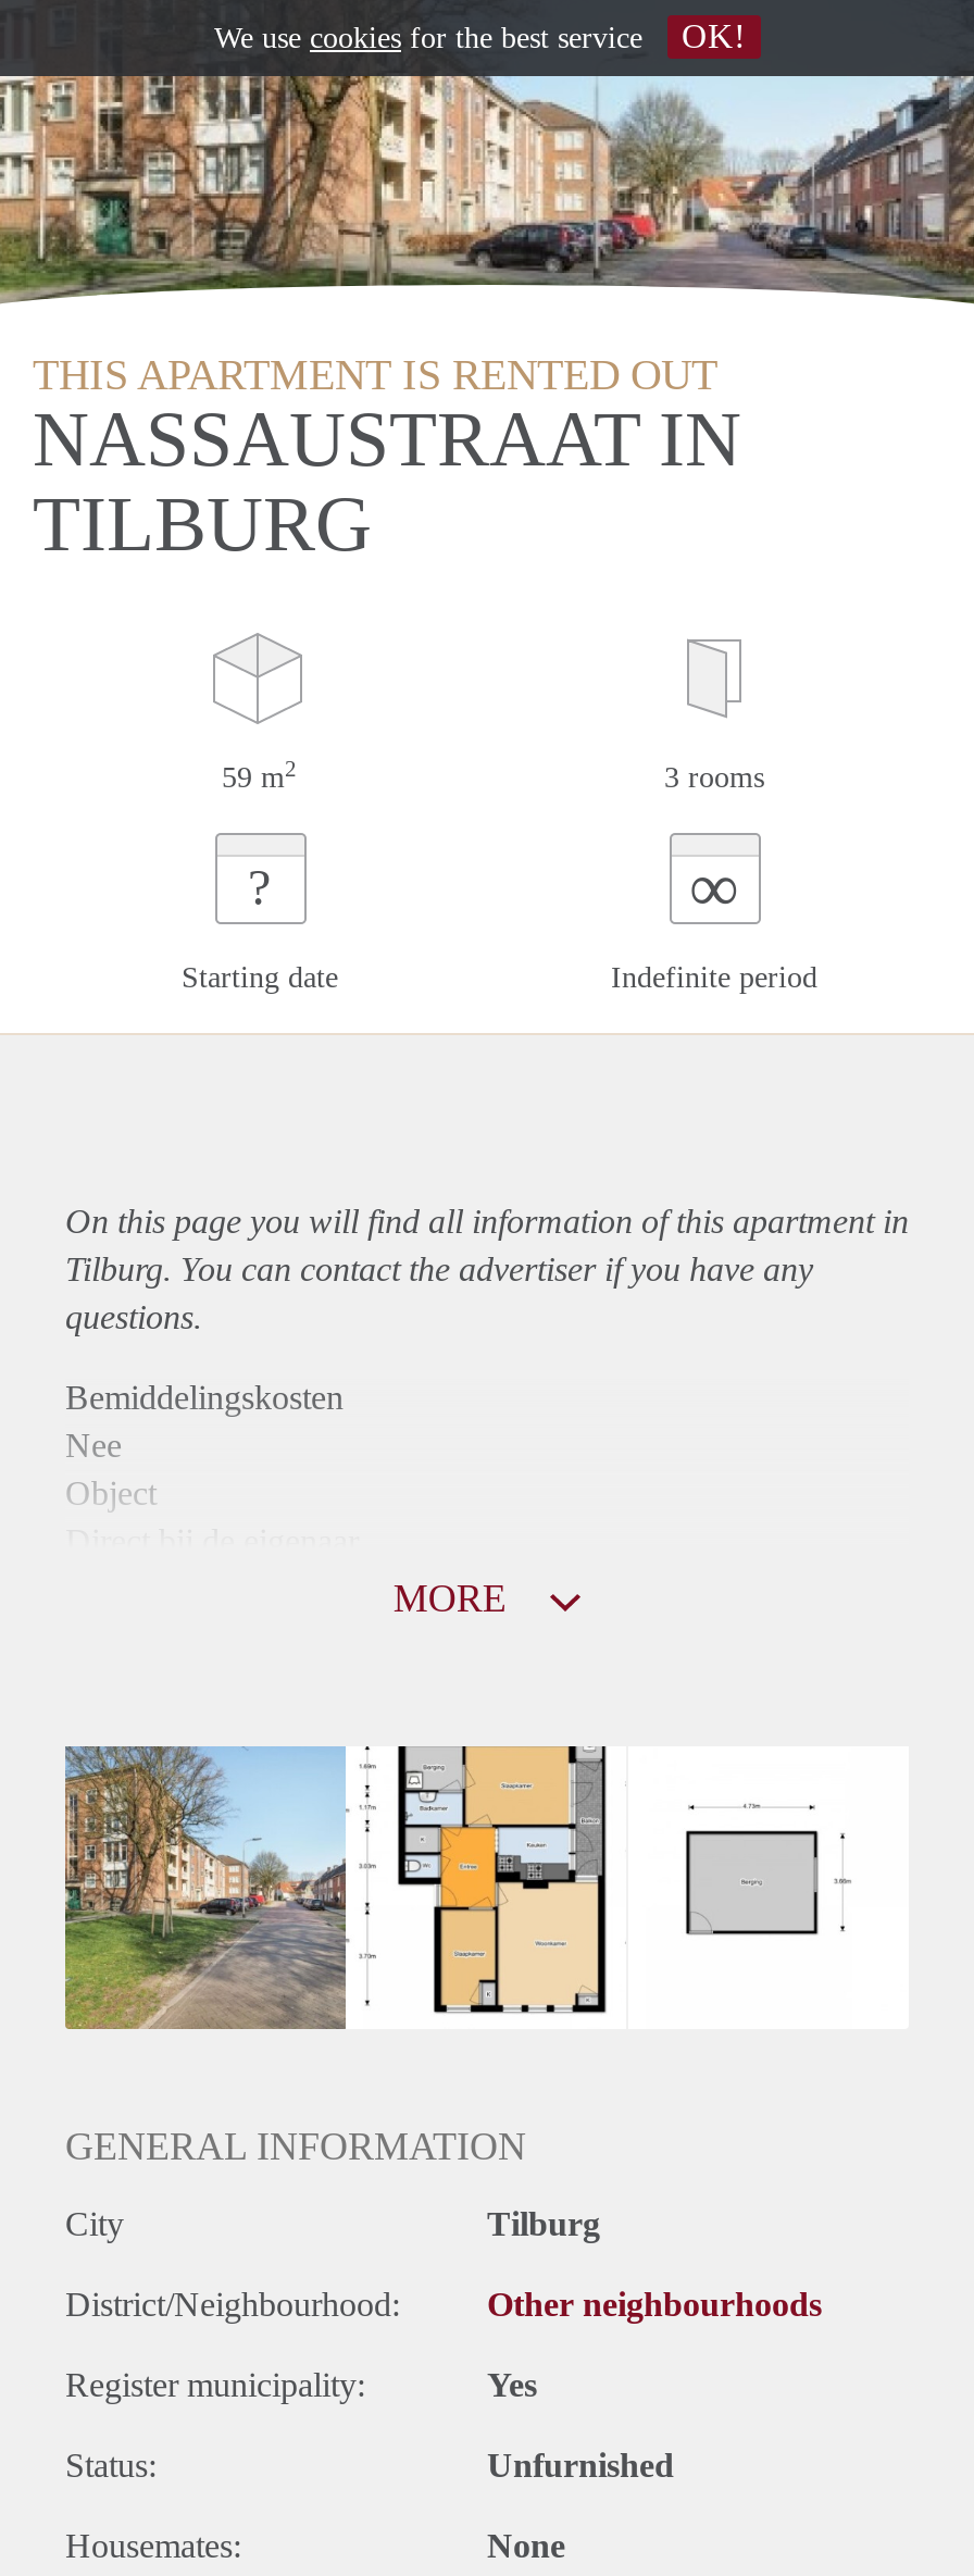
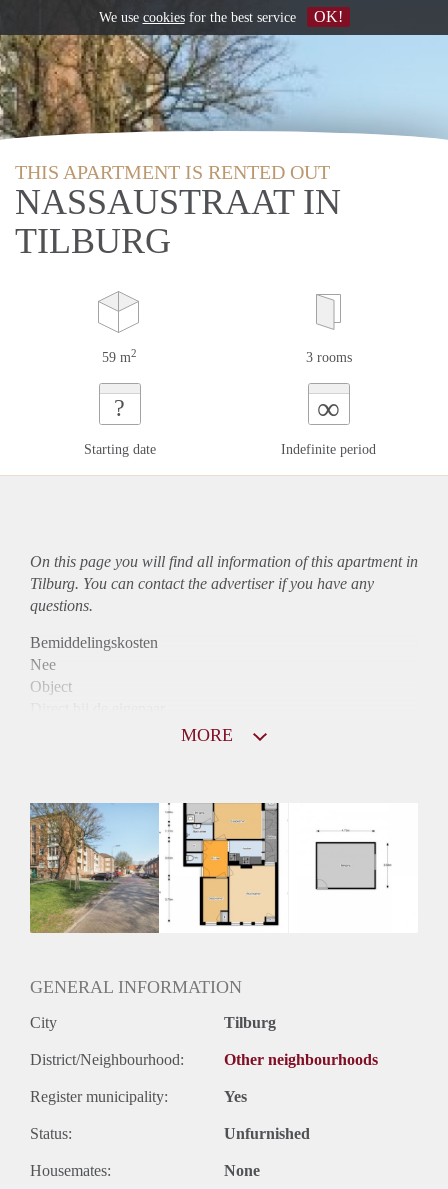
- [image]
+ [image]
